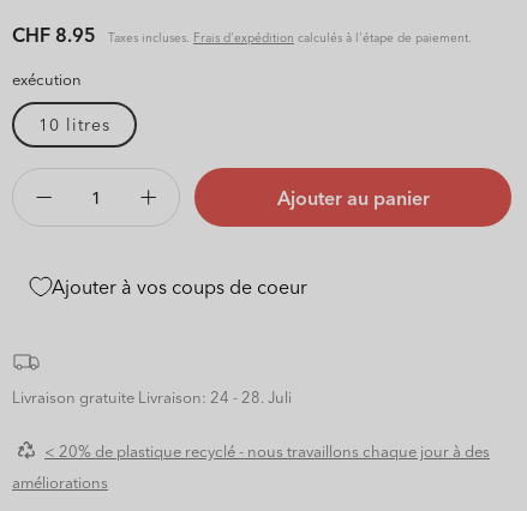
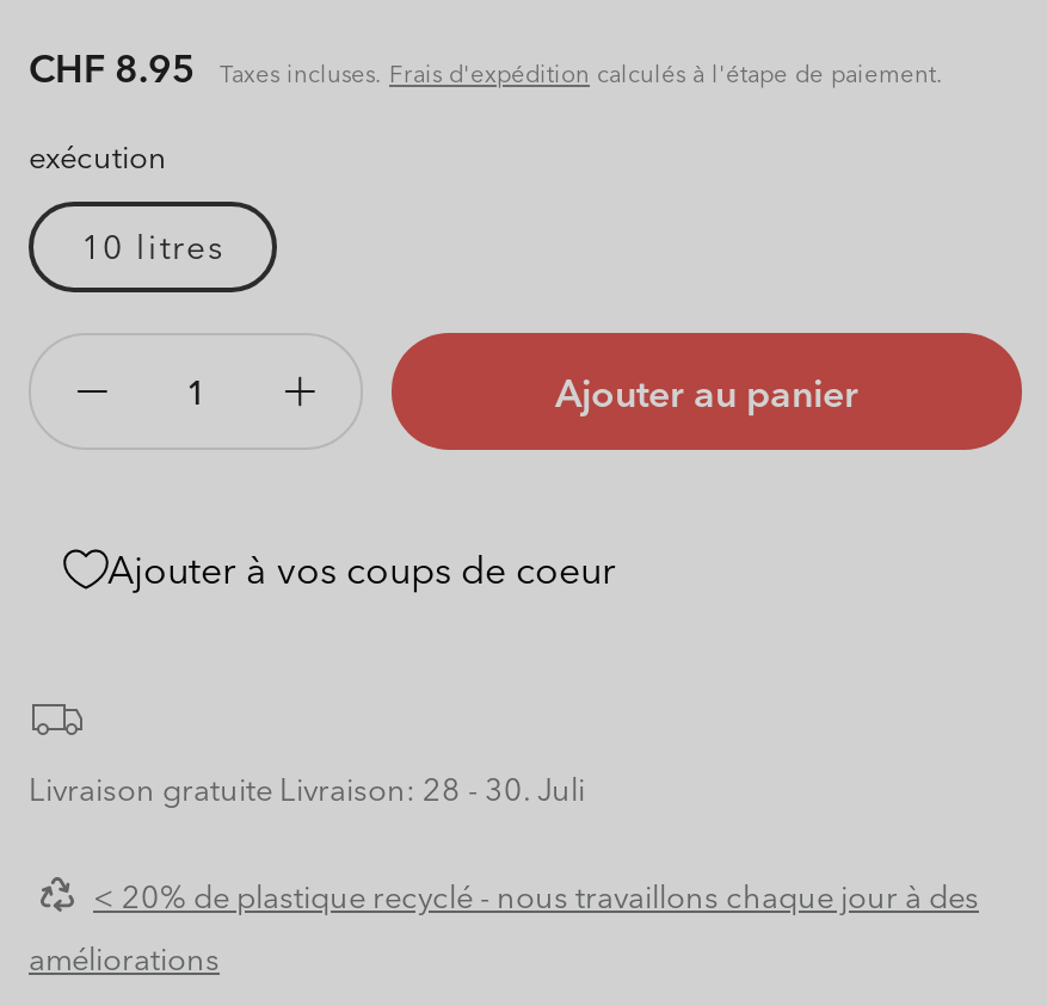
- Livraison gratuite Livraison: 24 - 28. Juli
+ Livraison gratuite Livraison: 28 - 30. Juli
